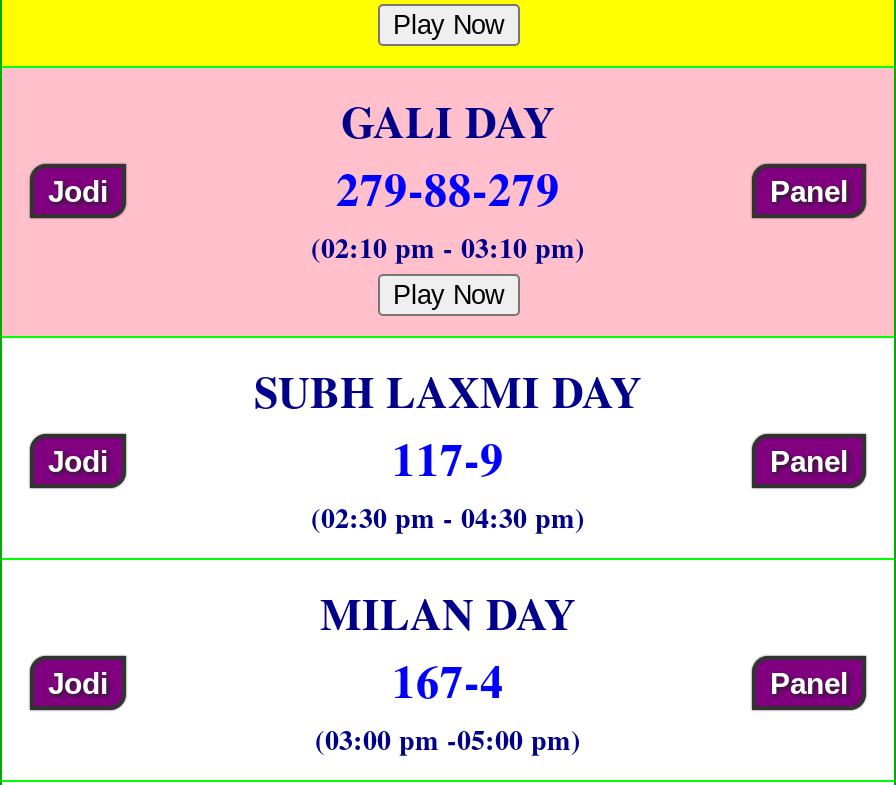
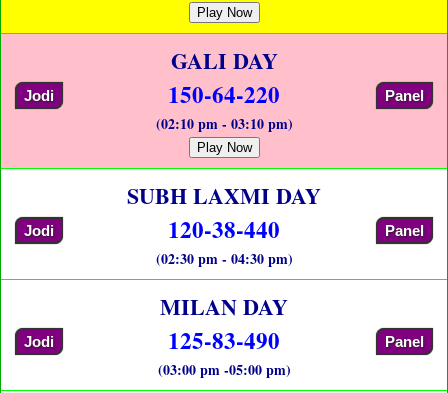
- 279-88-279
+ 150-64-220

- 117-9
+ 120-38-440

- 167-4
+ 125-83-490
